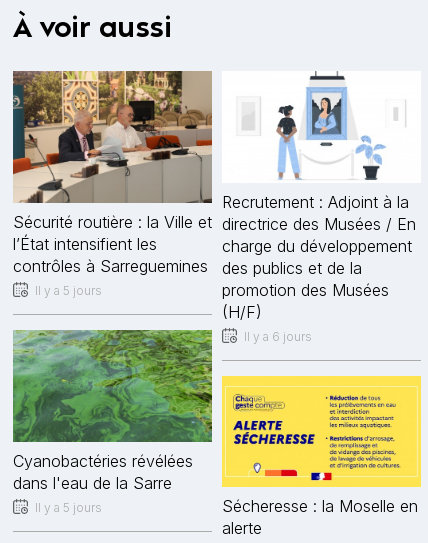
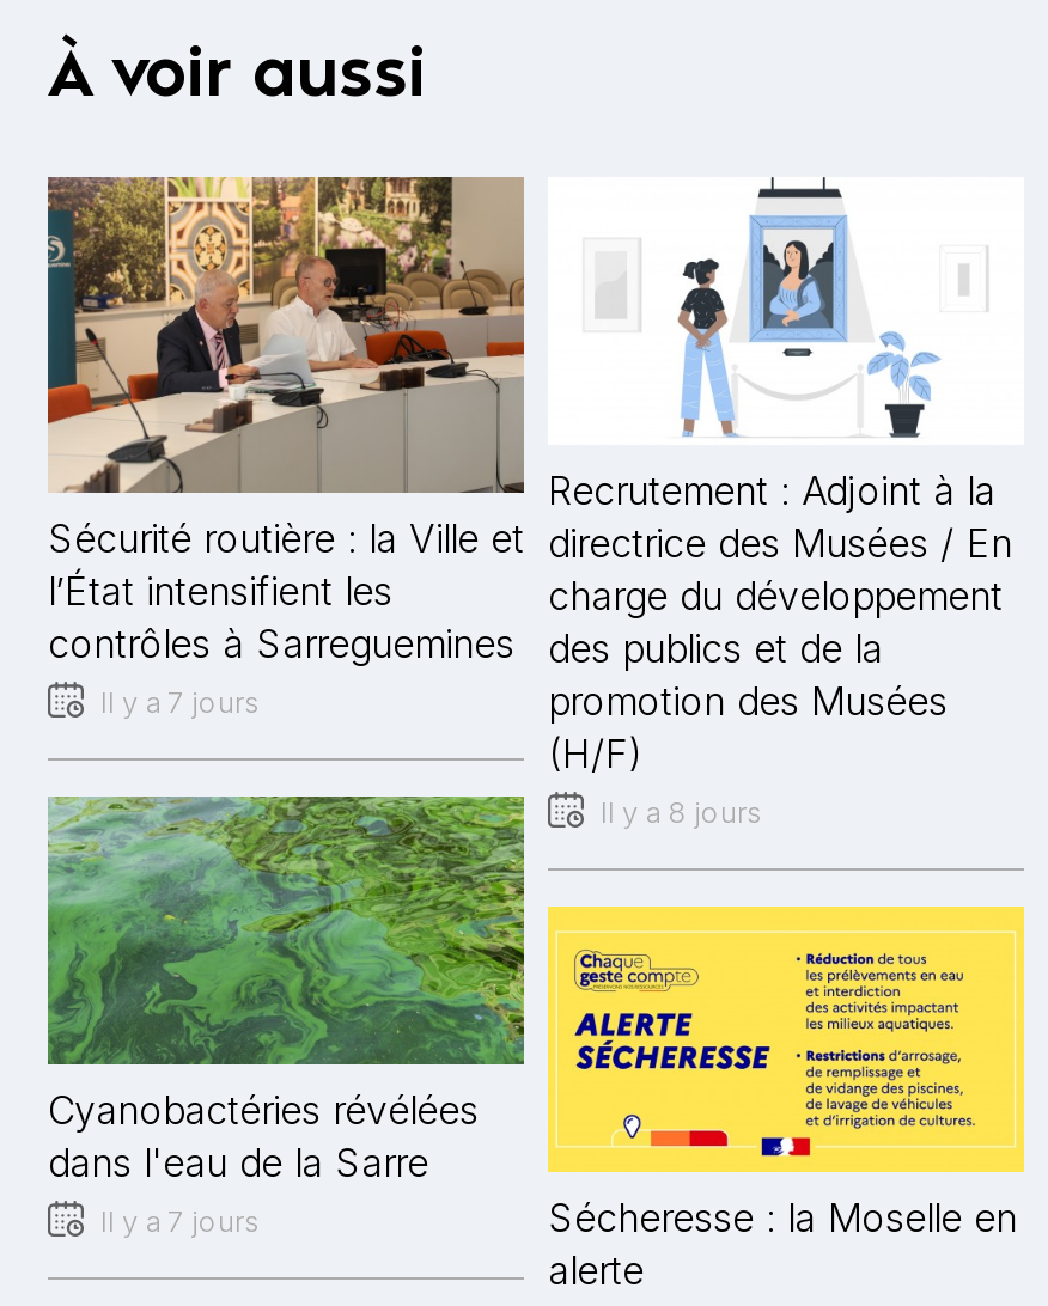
- Il y a 5 jours
+ Il y a 7 jours

- Il y a 6 jours
+ Il y a 8 jours

- Il y a 5 jours
+ Il y a 7 jours
